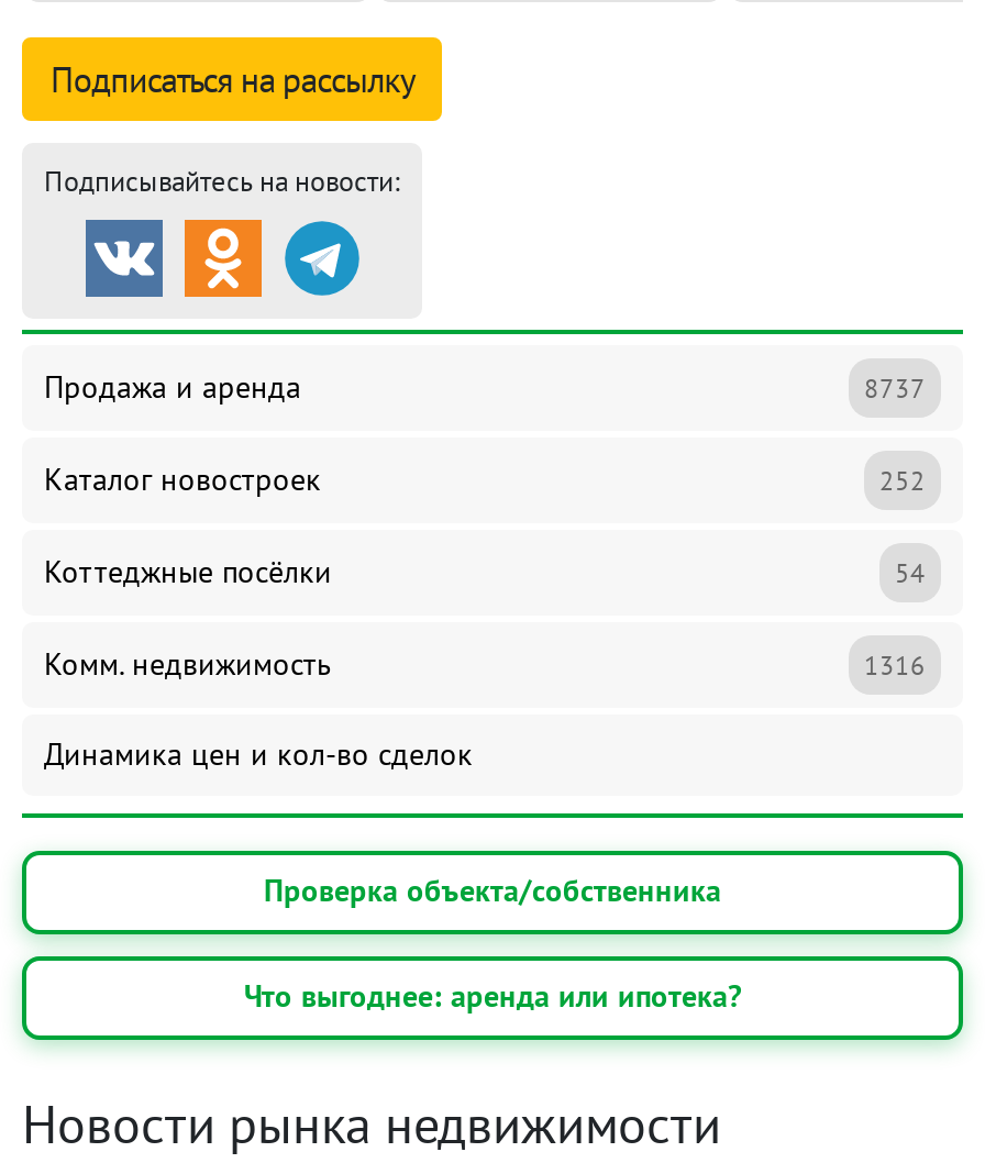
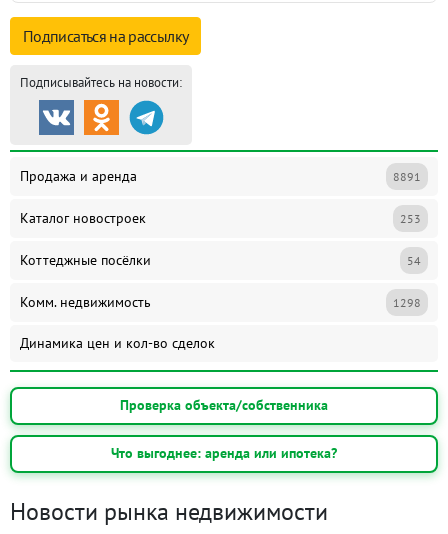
- 8737
+ 8891

- 252
+ 253

- 1316
+ 1298
